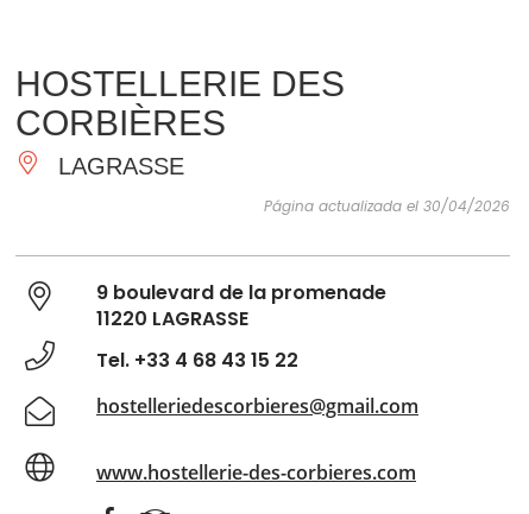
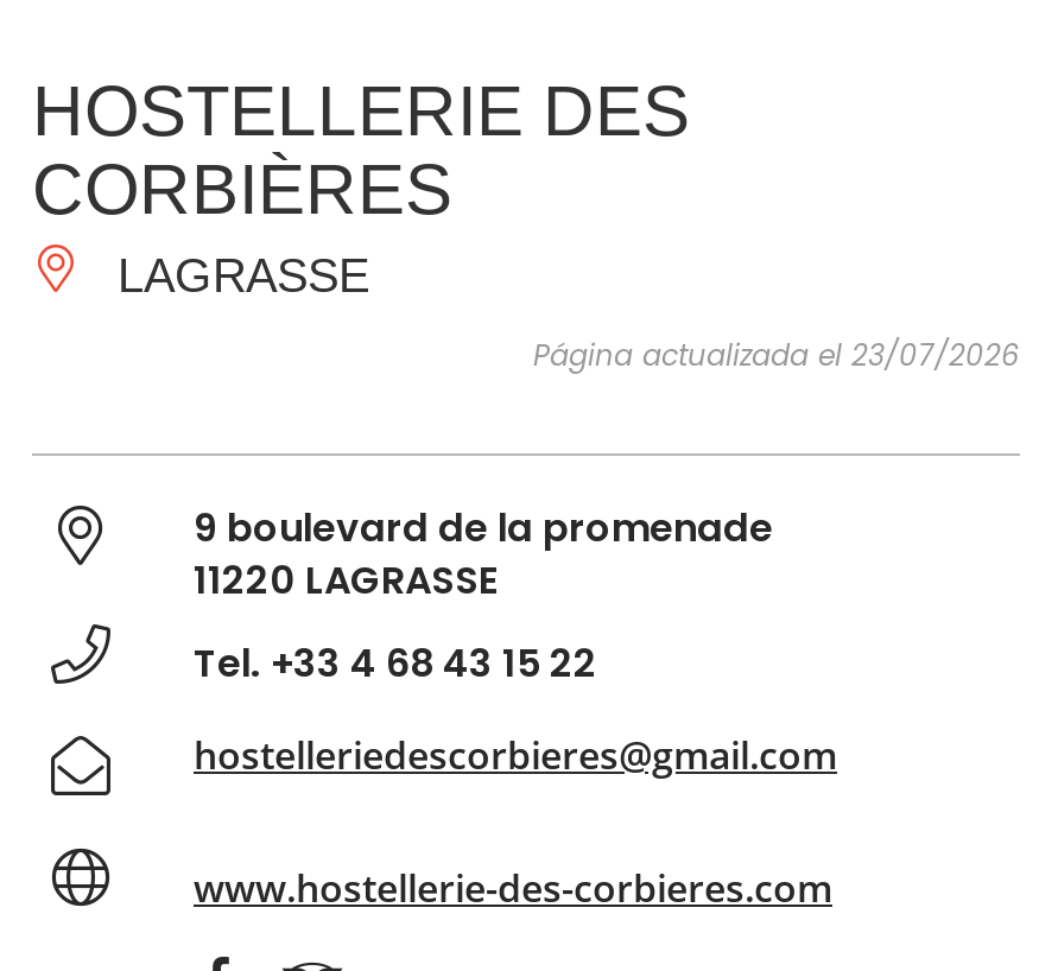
- Página actualizada el 30/04/2026
+ Página actualizada el 23/07/2026
